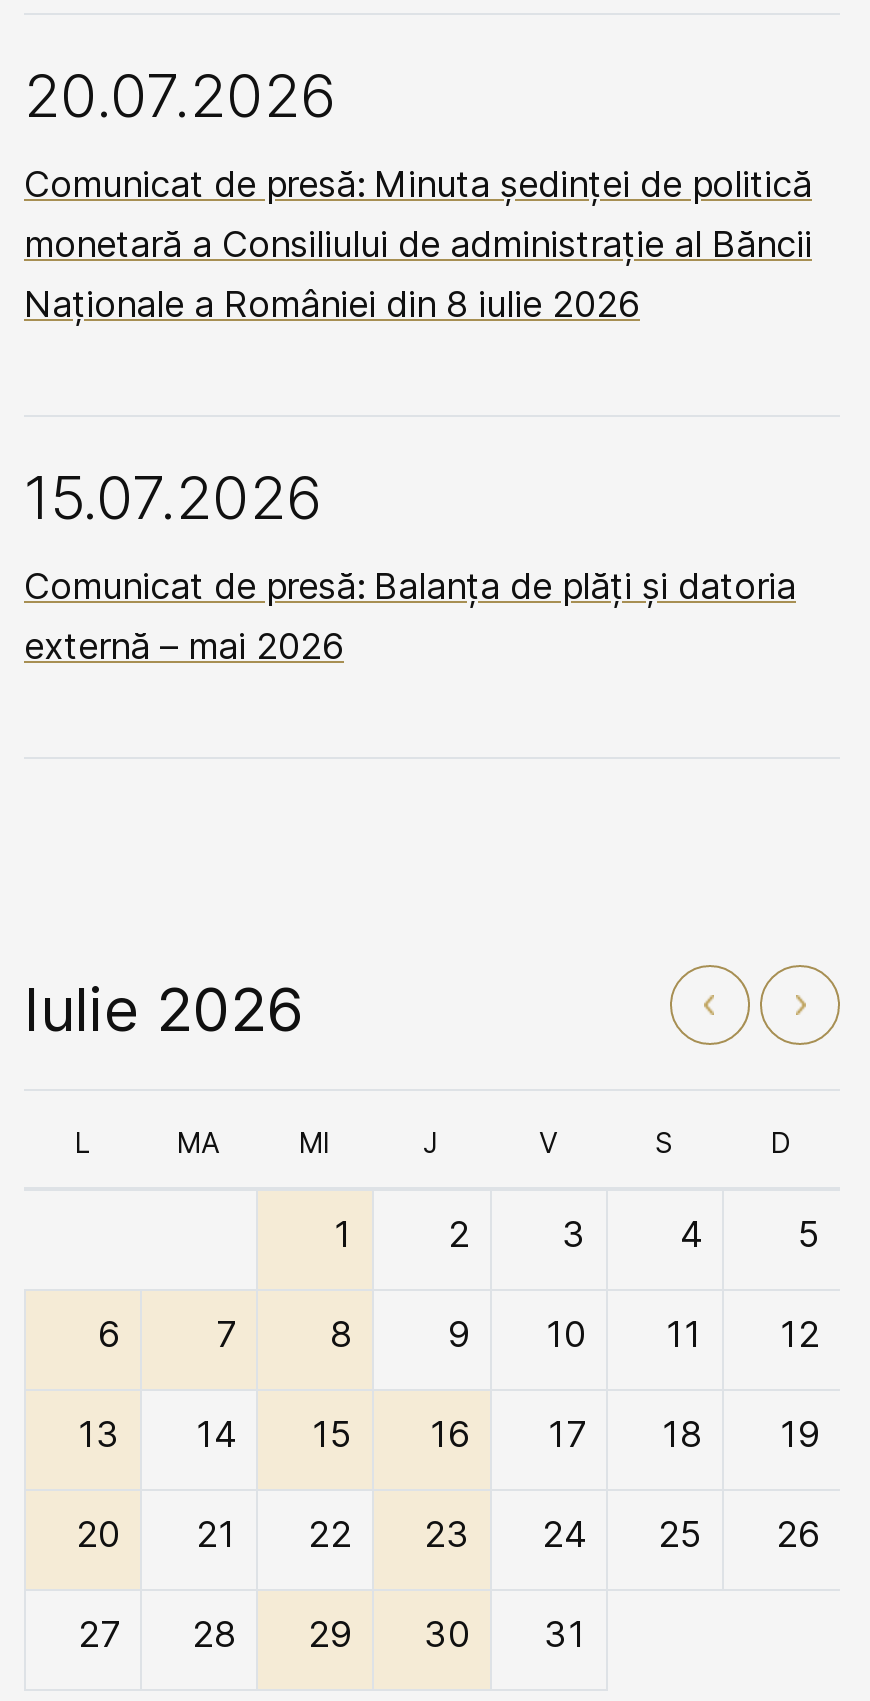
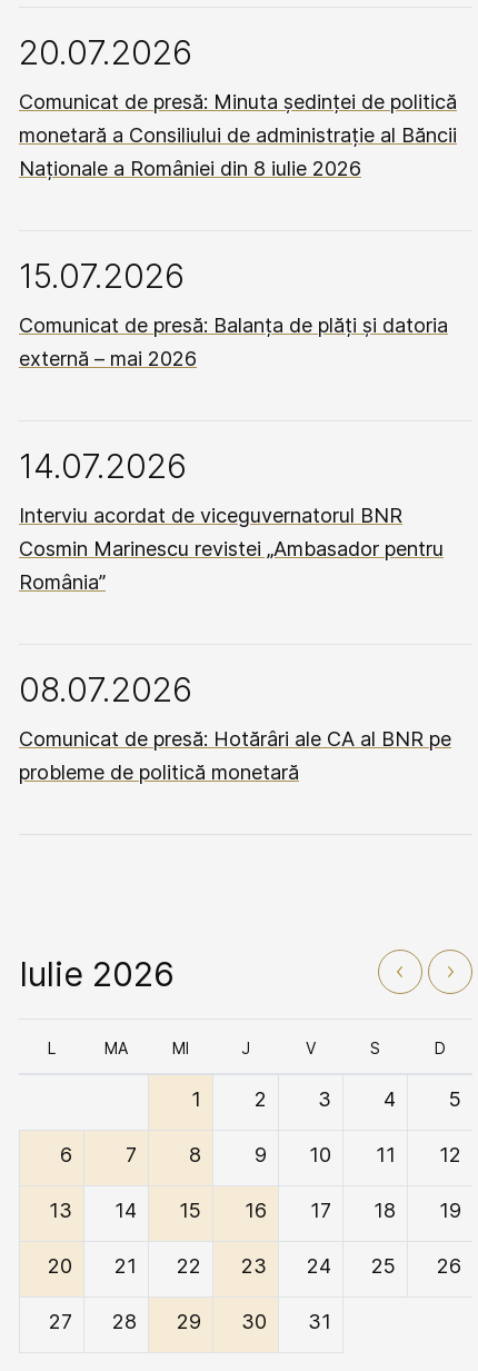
+ 14.07.2026
+ Interviu acordat de viceguvernatorul BNR
+ Cosmin Marinescu revistei „Ambasador pentru
+ România”
+ 08.07.2026
+ Comunicat de presă: Hotărâri ale CA al BNR pe
+ probleme de politică monetară
